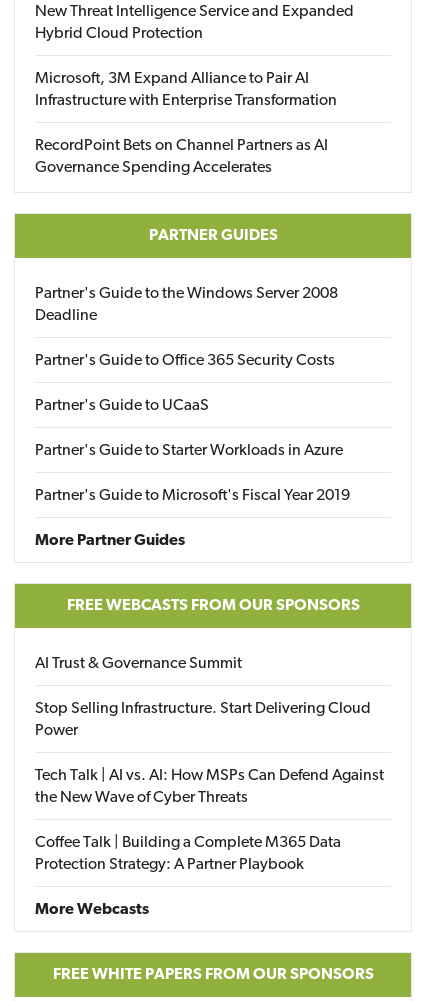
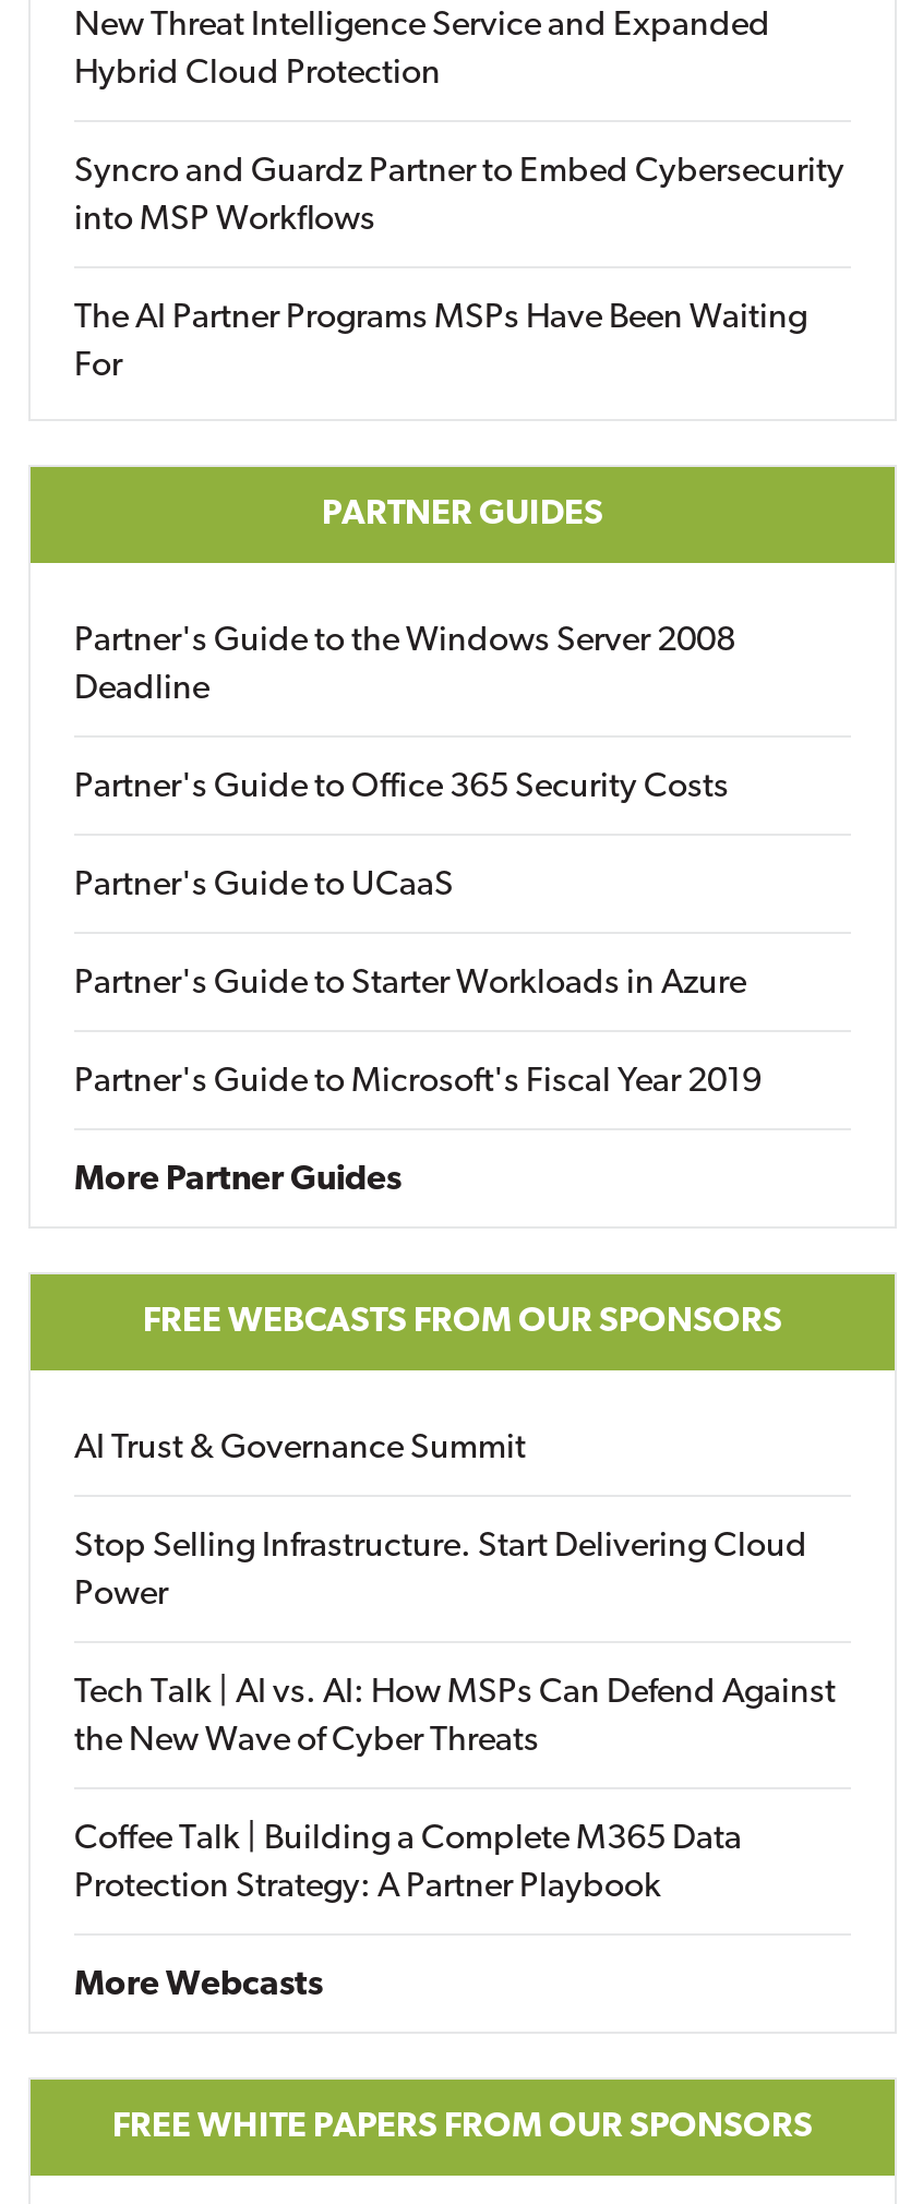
- Microsoft, 3M Expand Alliance to Pair AI
- Infrastructure with Enterprise Transformation
+ Syncro and Guardz Partner to Embed Cybersecurity
+ into MSP Workflows

- RecordPoint Bets on Channel Partners as AI
- Governance Spending Accelerates
+ The AI Partner Programs MSPs Have Been Waiting
+ For
